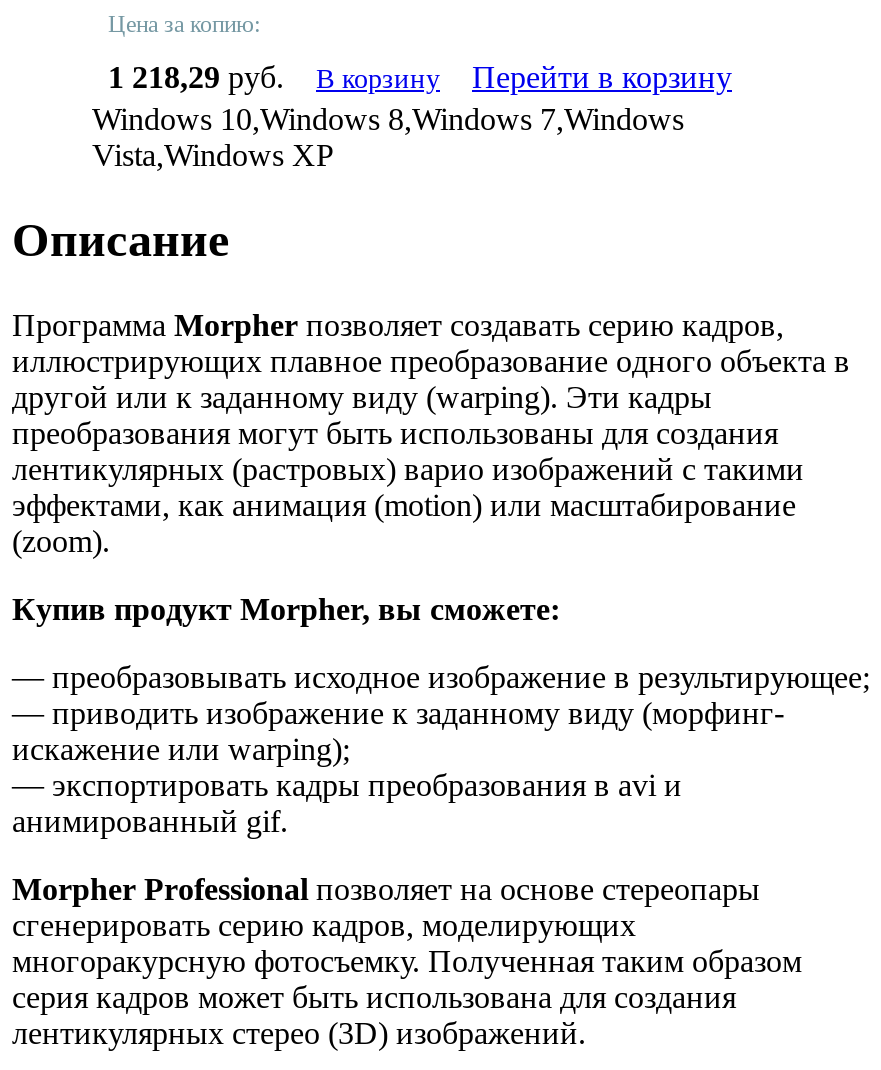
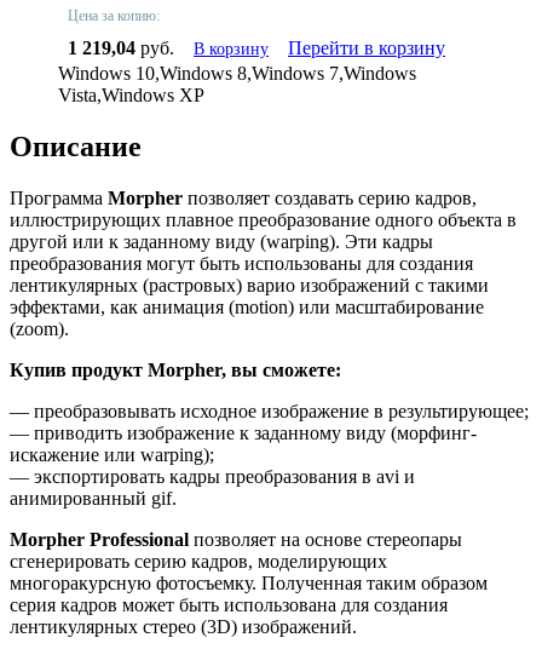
- 1 218,29 руб. В корзину Перейти в корзину
+ 1 219,04 руб. В корзину Перейти в корзину
